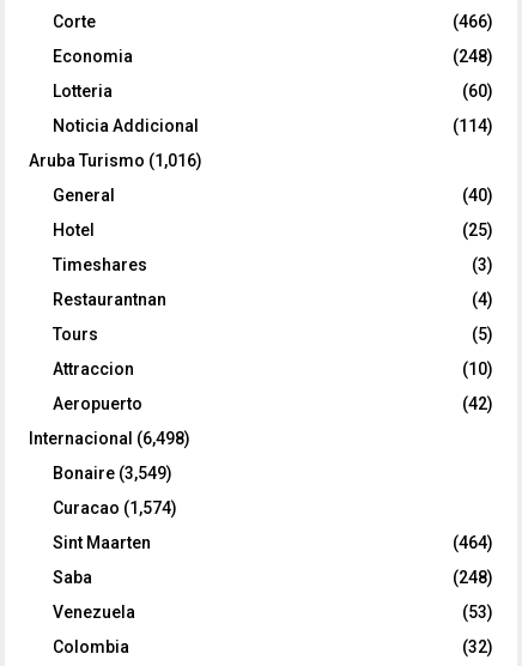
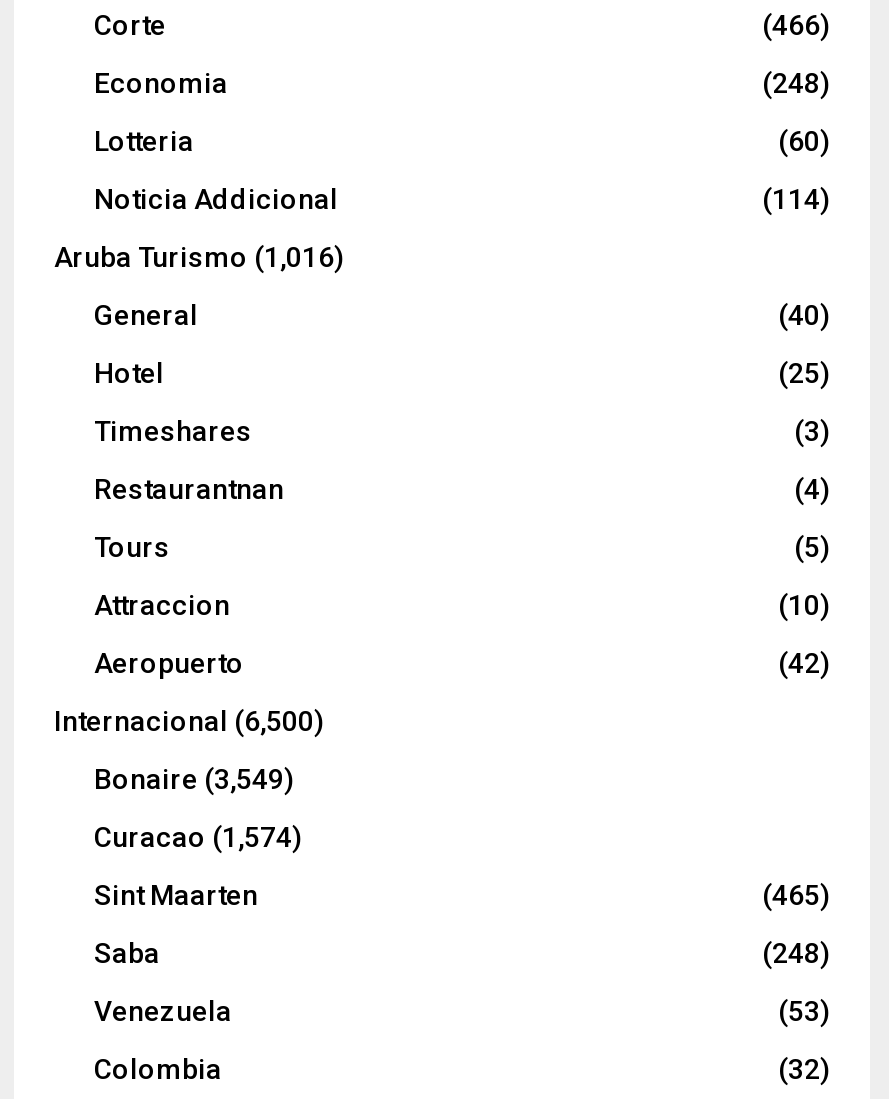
- Internacional (6,498)
+ Internacional (6,500)

- (464)
+ (465)
